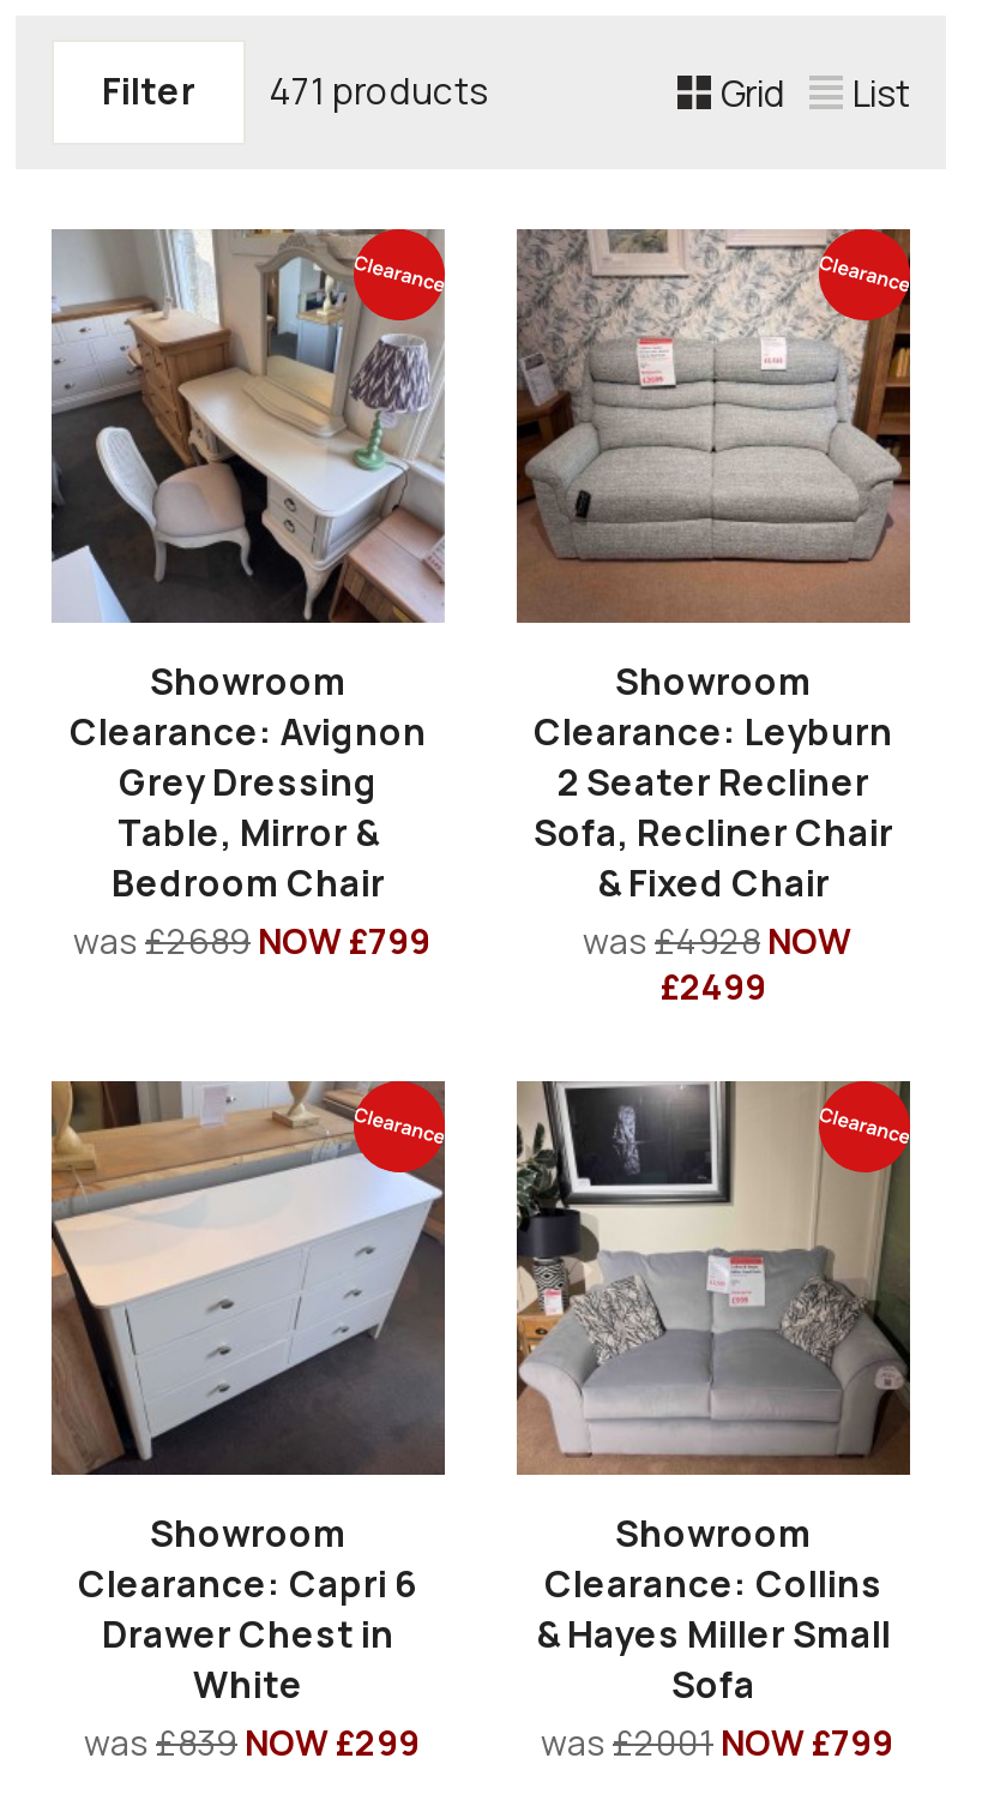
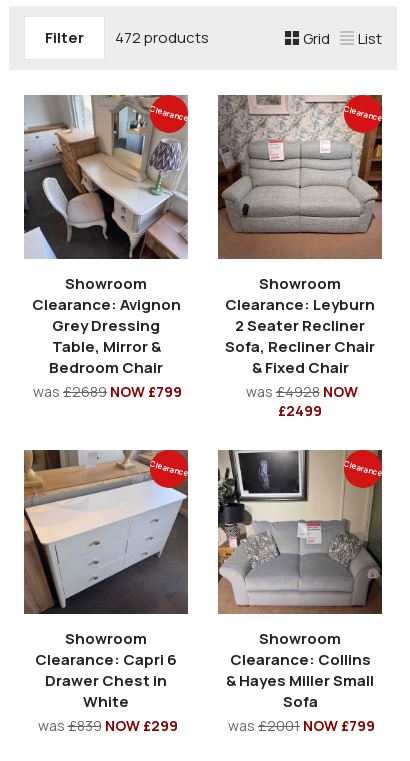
- Filter 471 products
+ Filter 472 products
